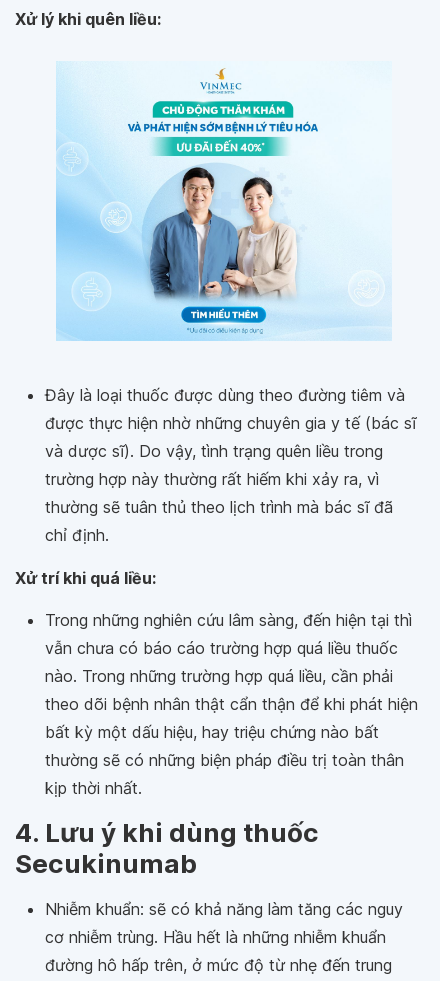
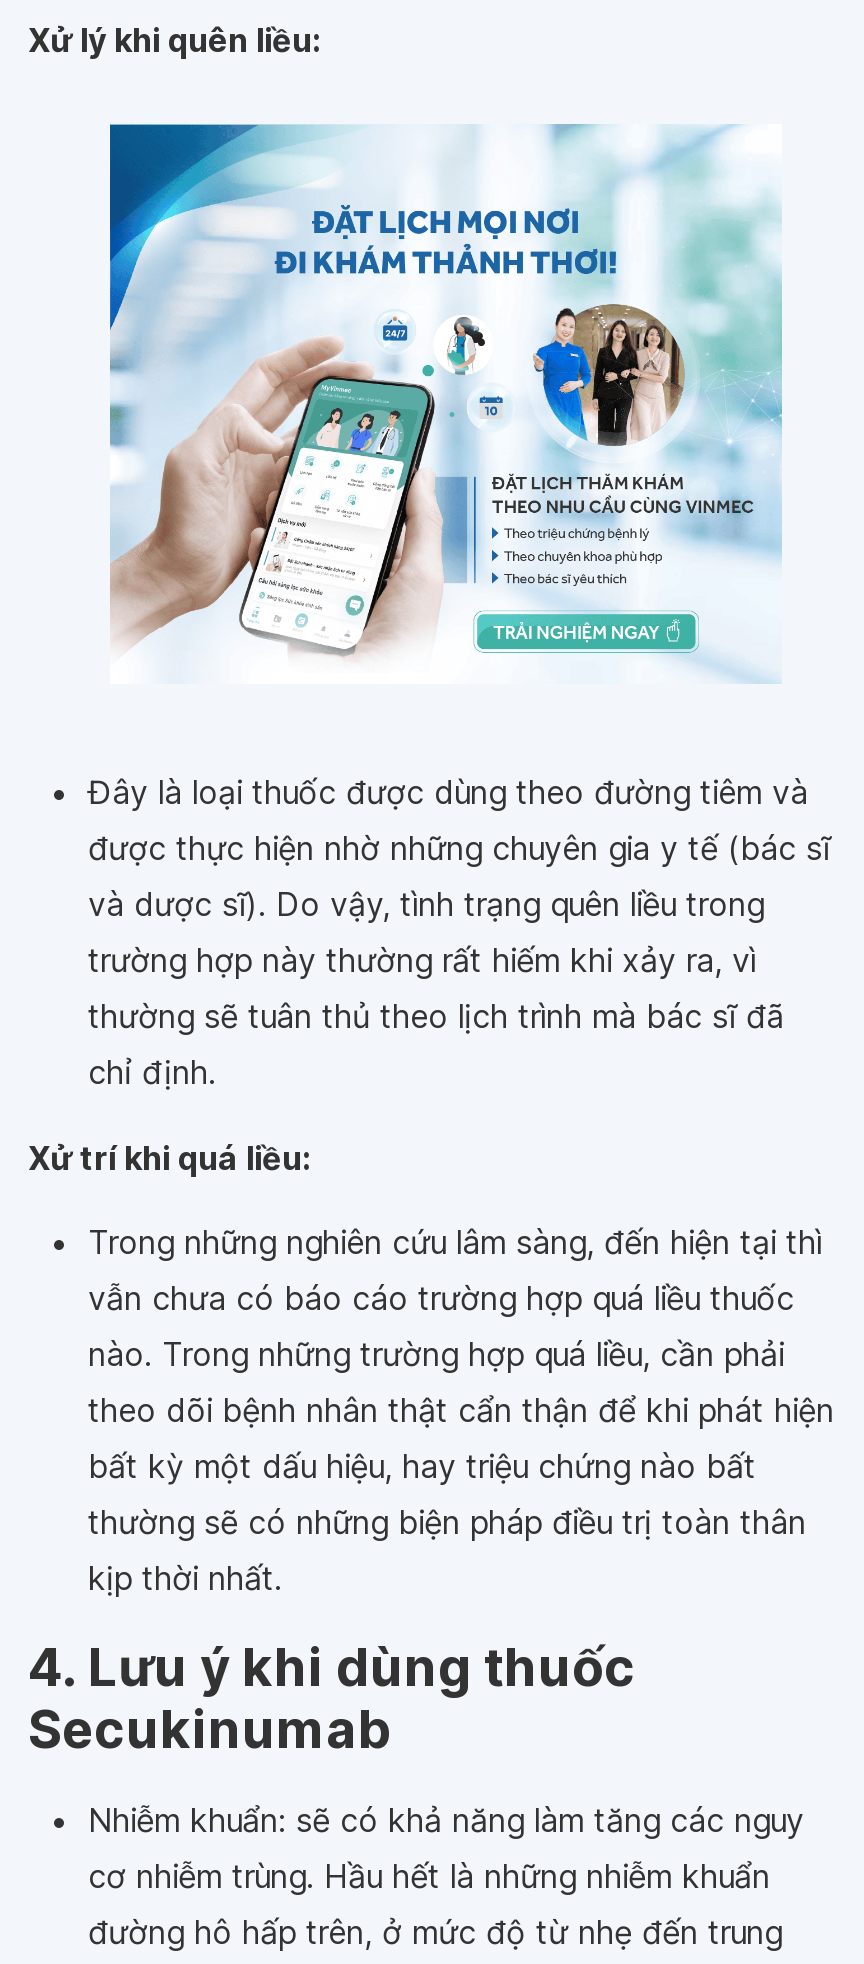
- [image]
+ [image]
